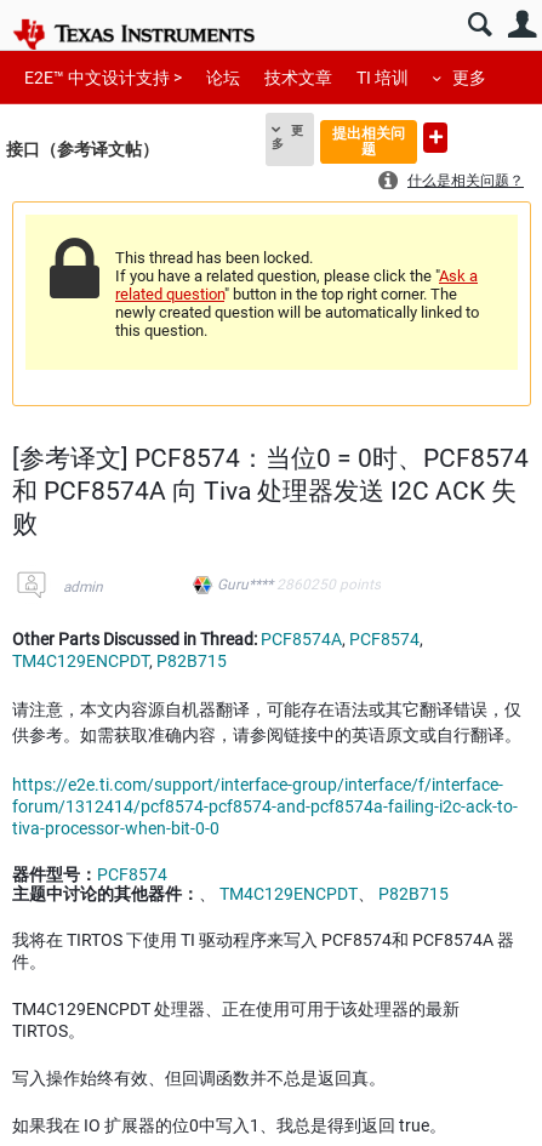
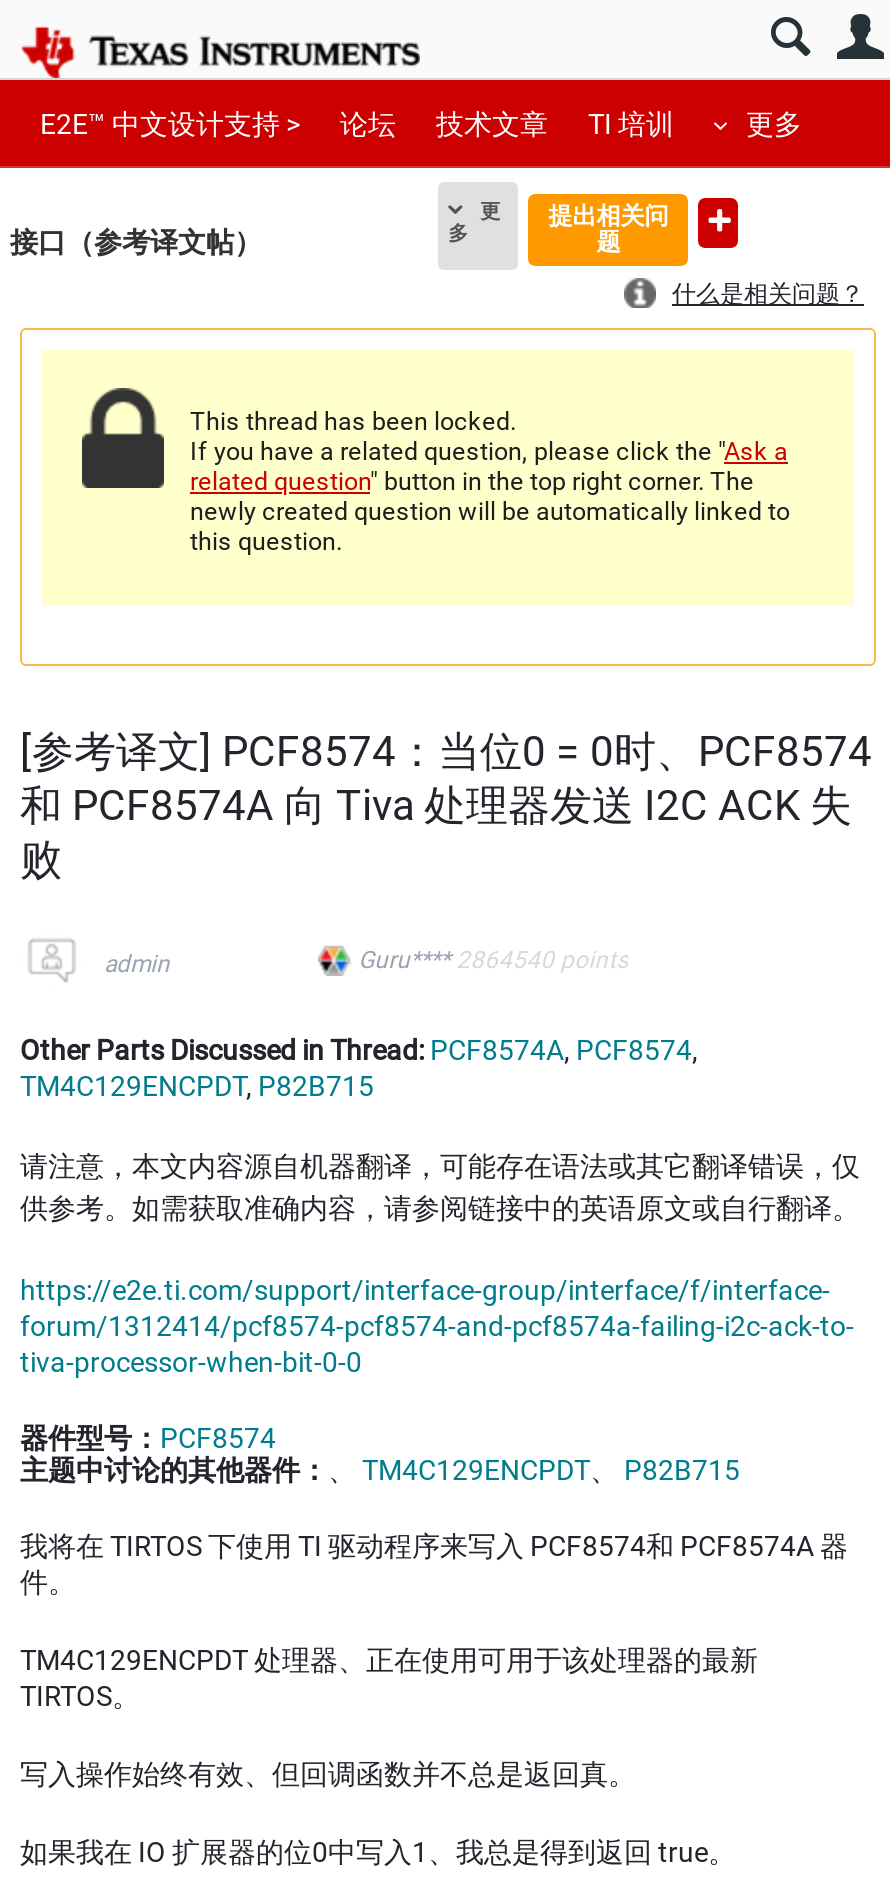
- Guru**** 2860250 points
+ Guru**** 2864540 points
